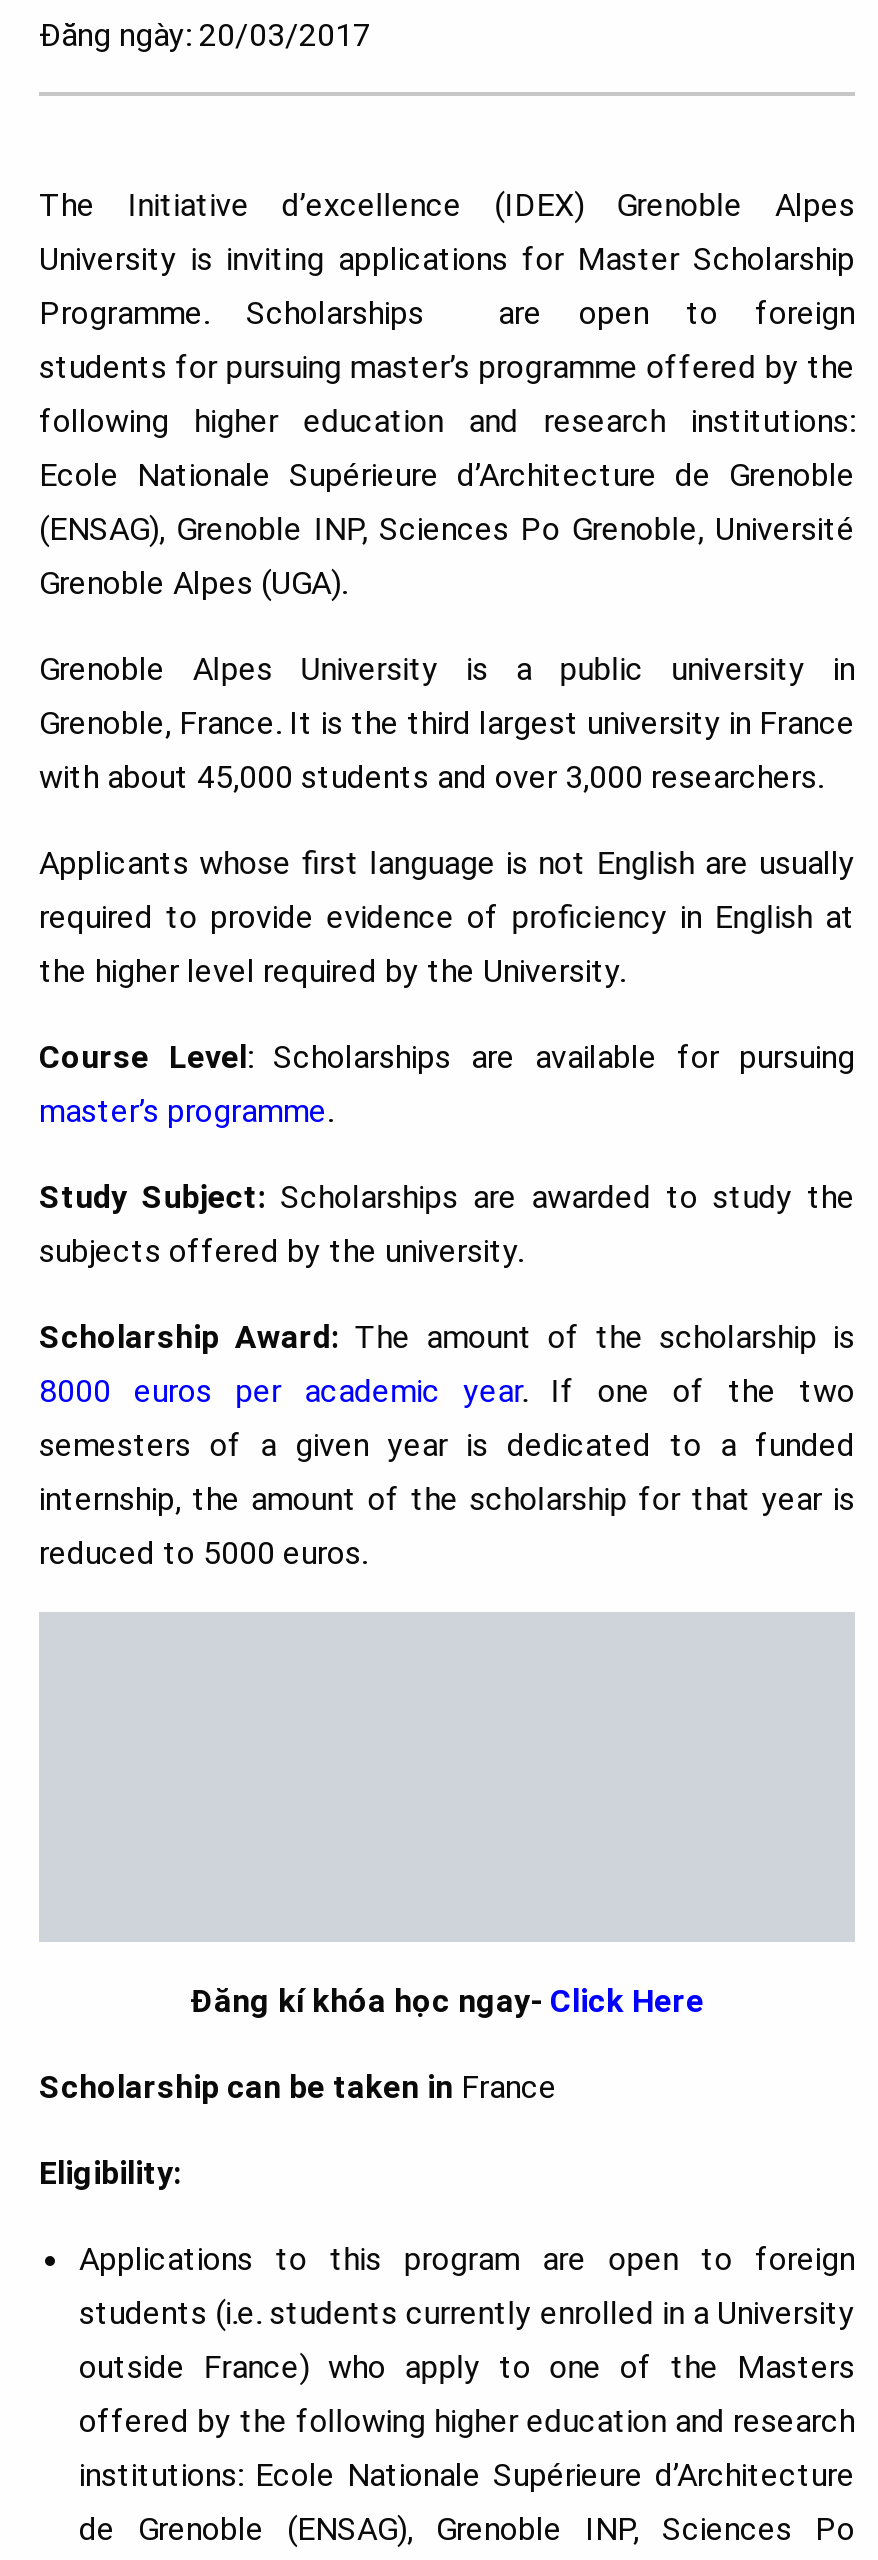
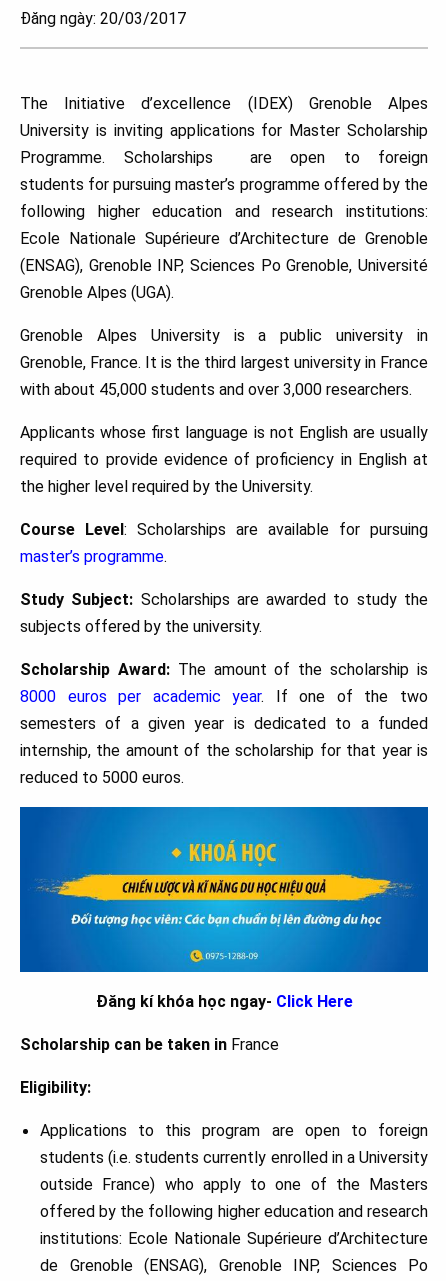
+ [image]
